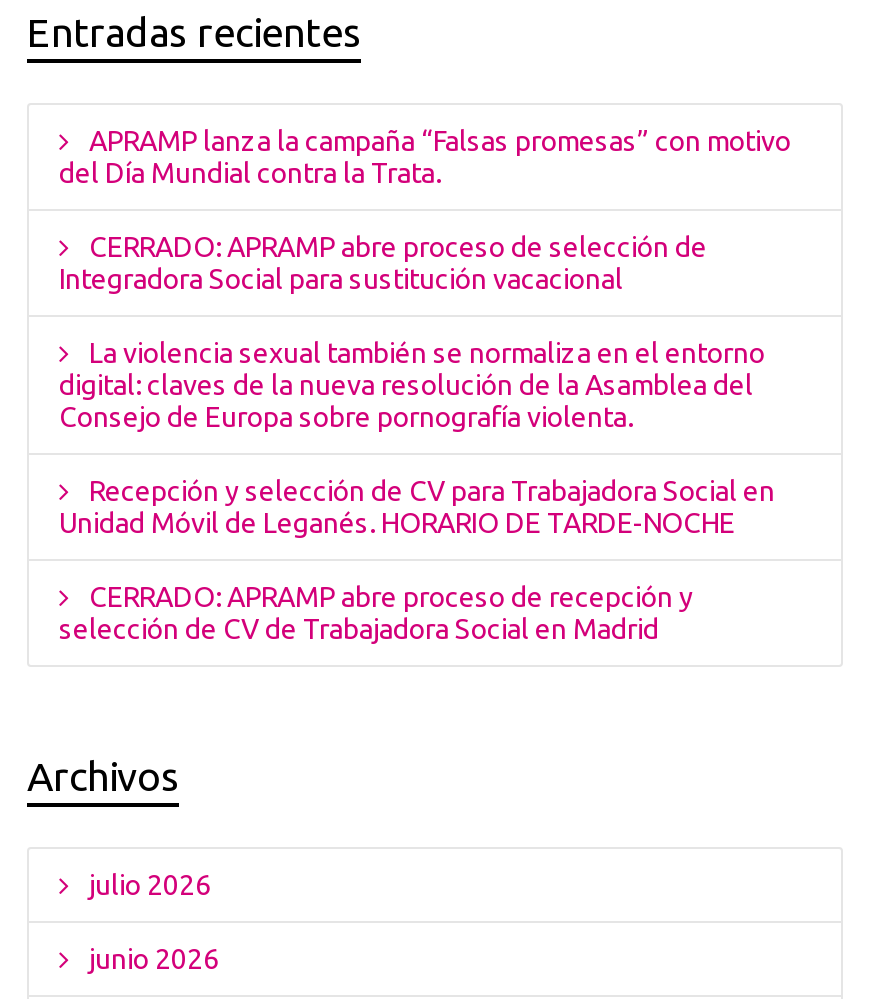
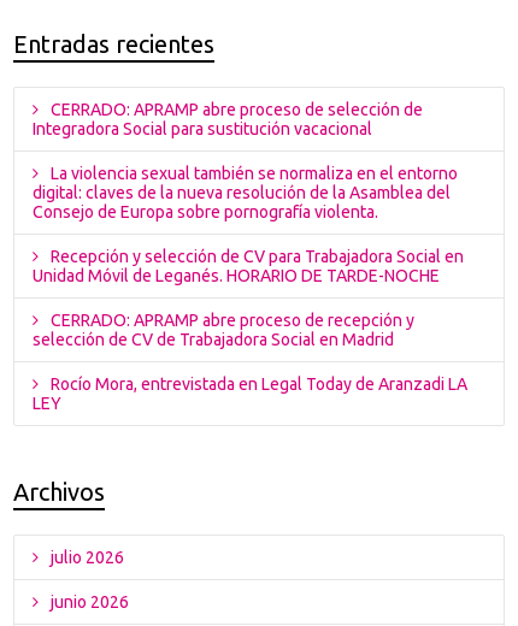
- APRAMP lanza la campaña “Falsas promesas” con motivo
- del Día Mundial contra la Trata.

moved up: CERRADO: APRAMP abre proceso de selección de | Integradora Social para sustitución vacacional | La violencia sexual también se normaliza en el entorno | ... | CERRADO: APRAMP abre proceso de recepción y | selección de CV de Trabajadora Social en Madrid

+ Rocío Mora, entrevistada en Legal Today de Aranzadi LA
+ LEY
